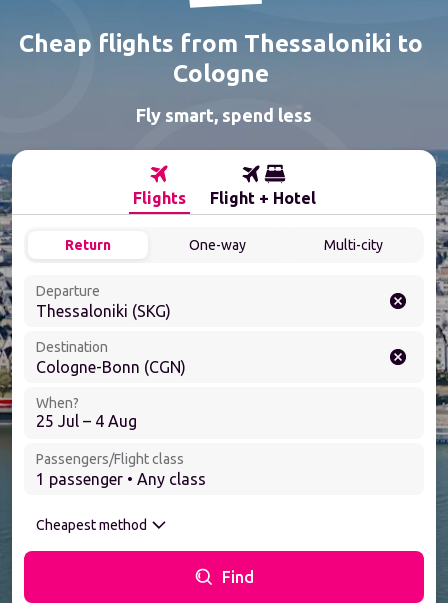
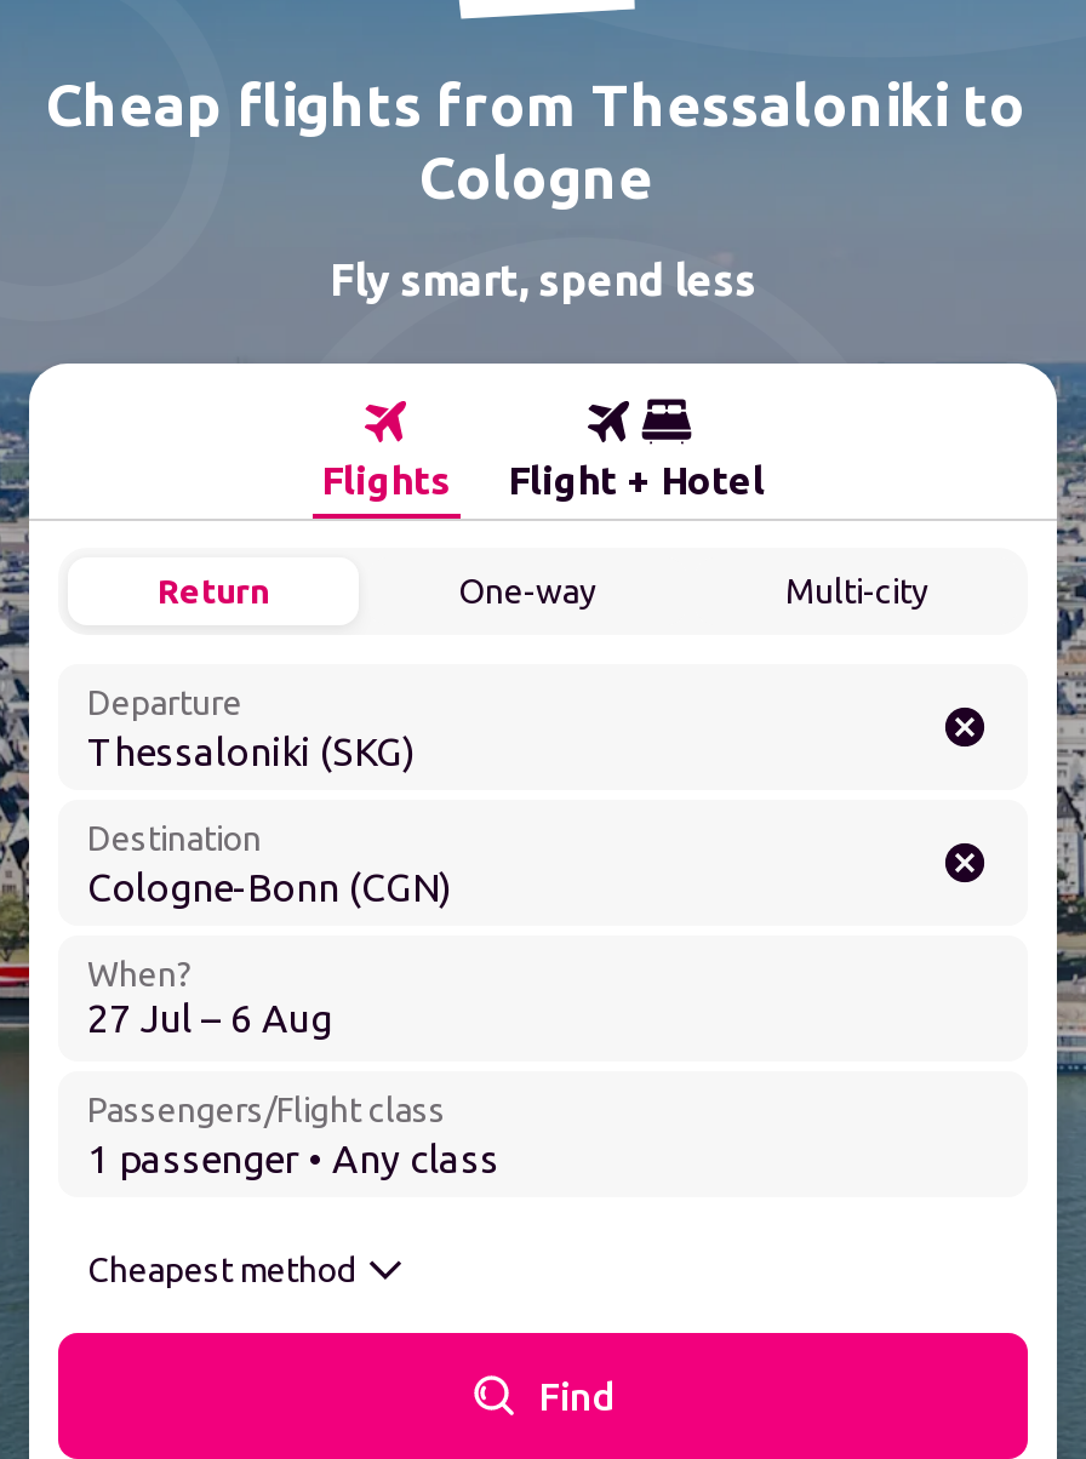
- 25 Jul – 4 Aug
+ 27 Jul – 6 Aug
